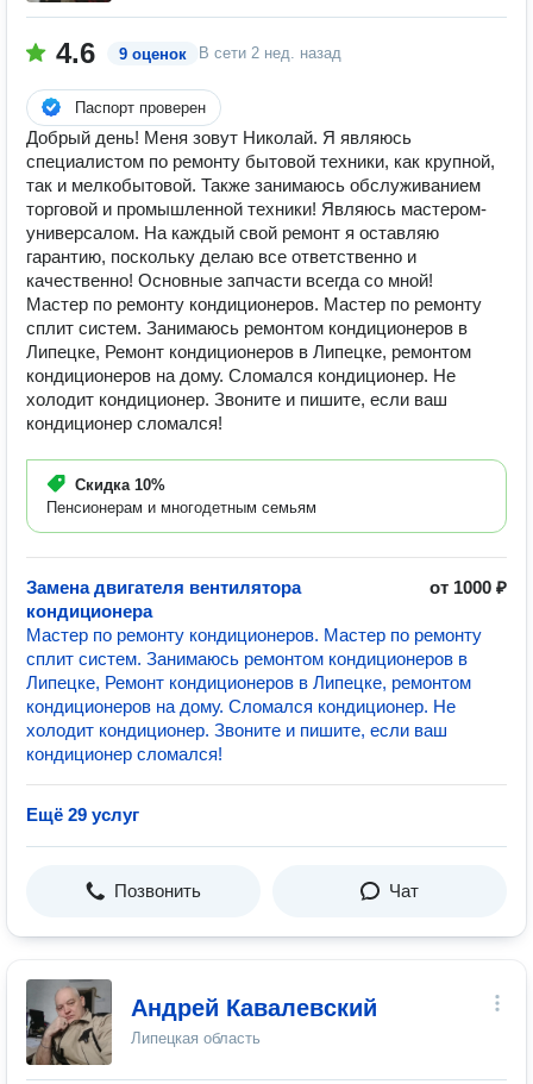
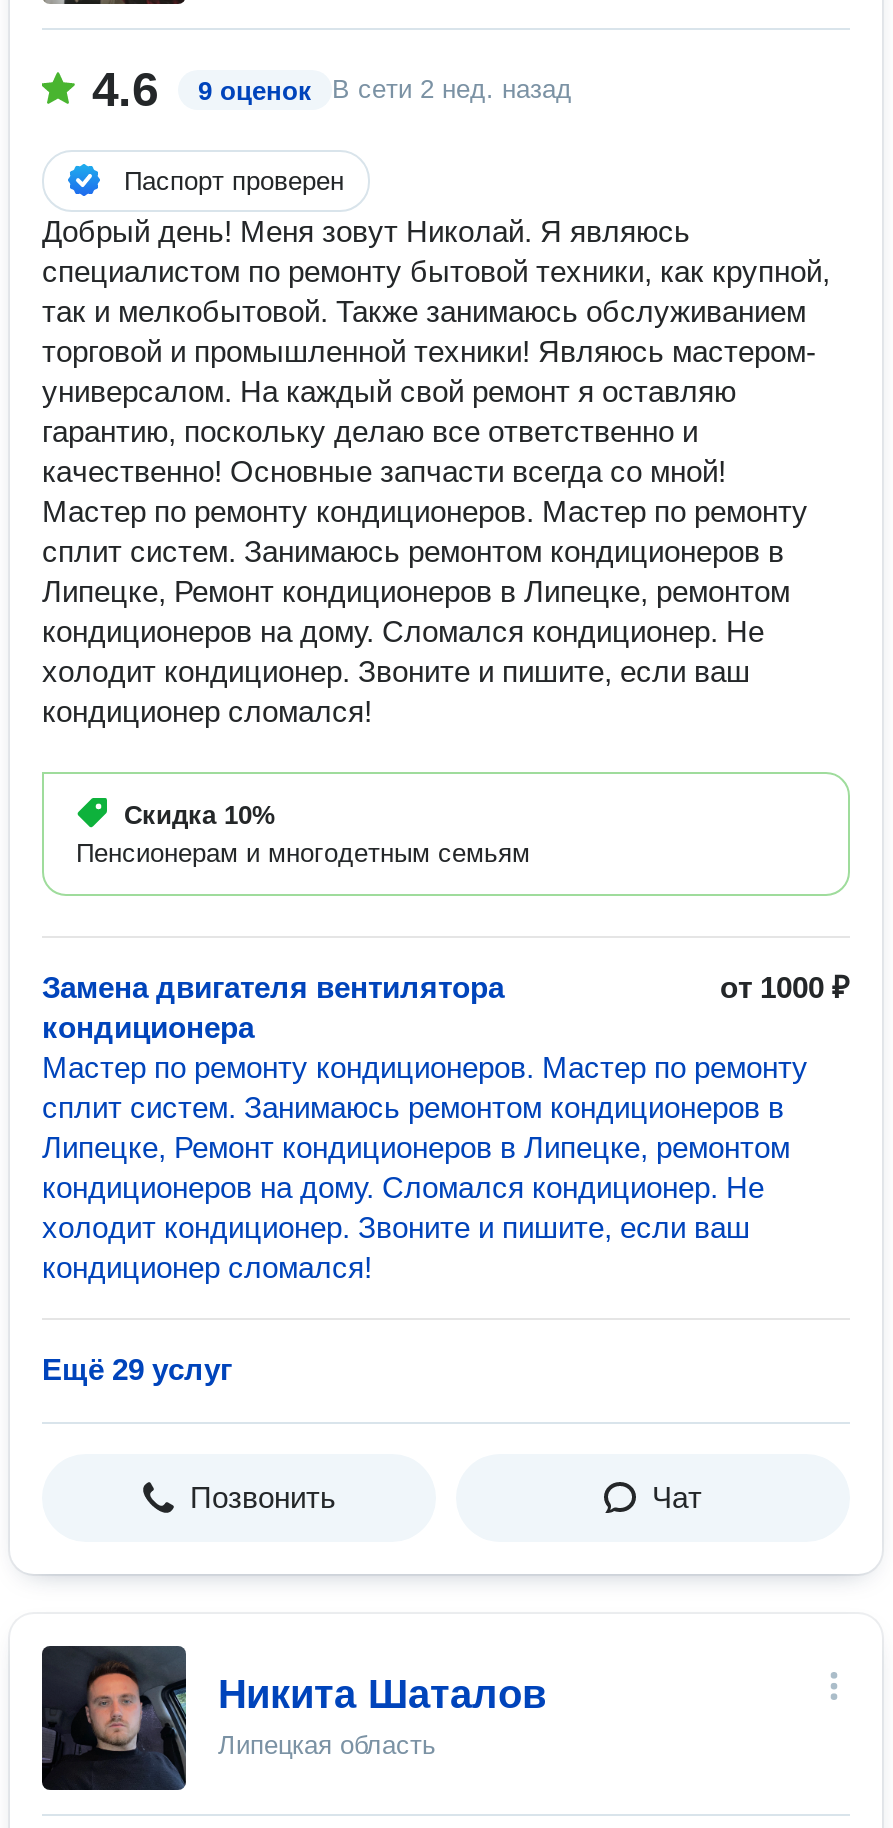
- [image]
- Андрей Кавалевский
+ [image]
+ Никита Шаталов
